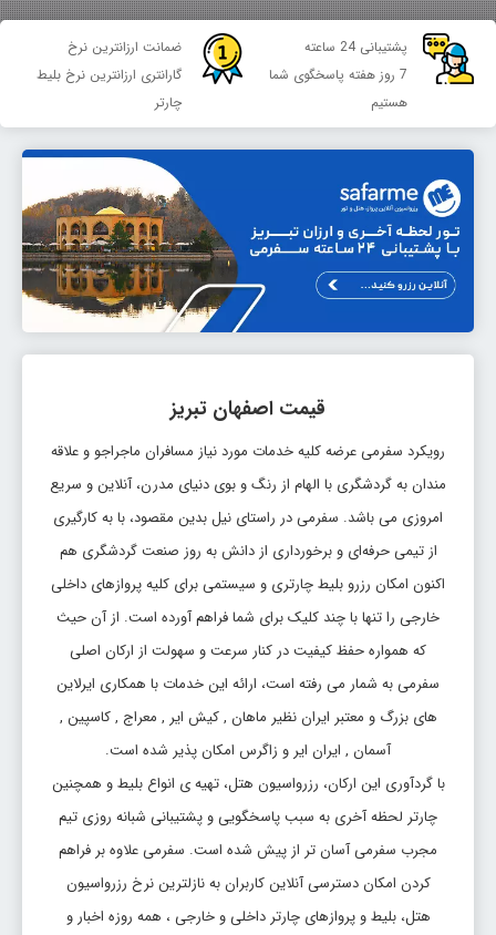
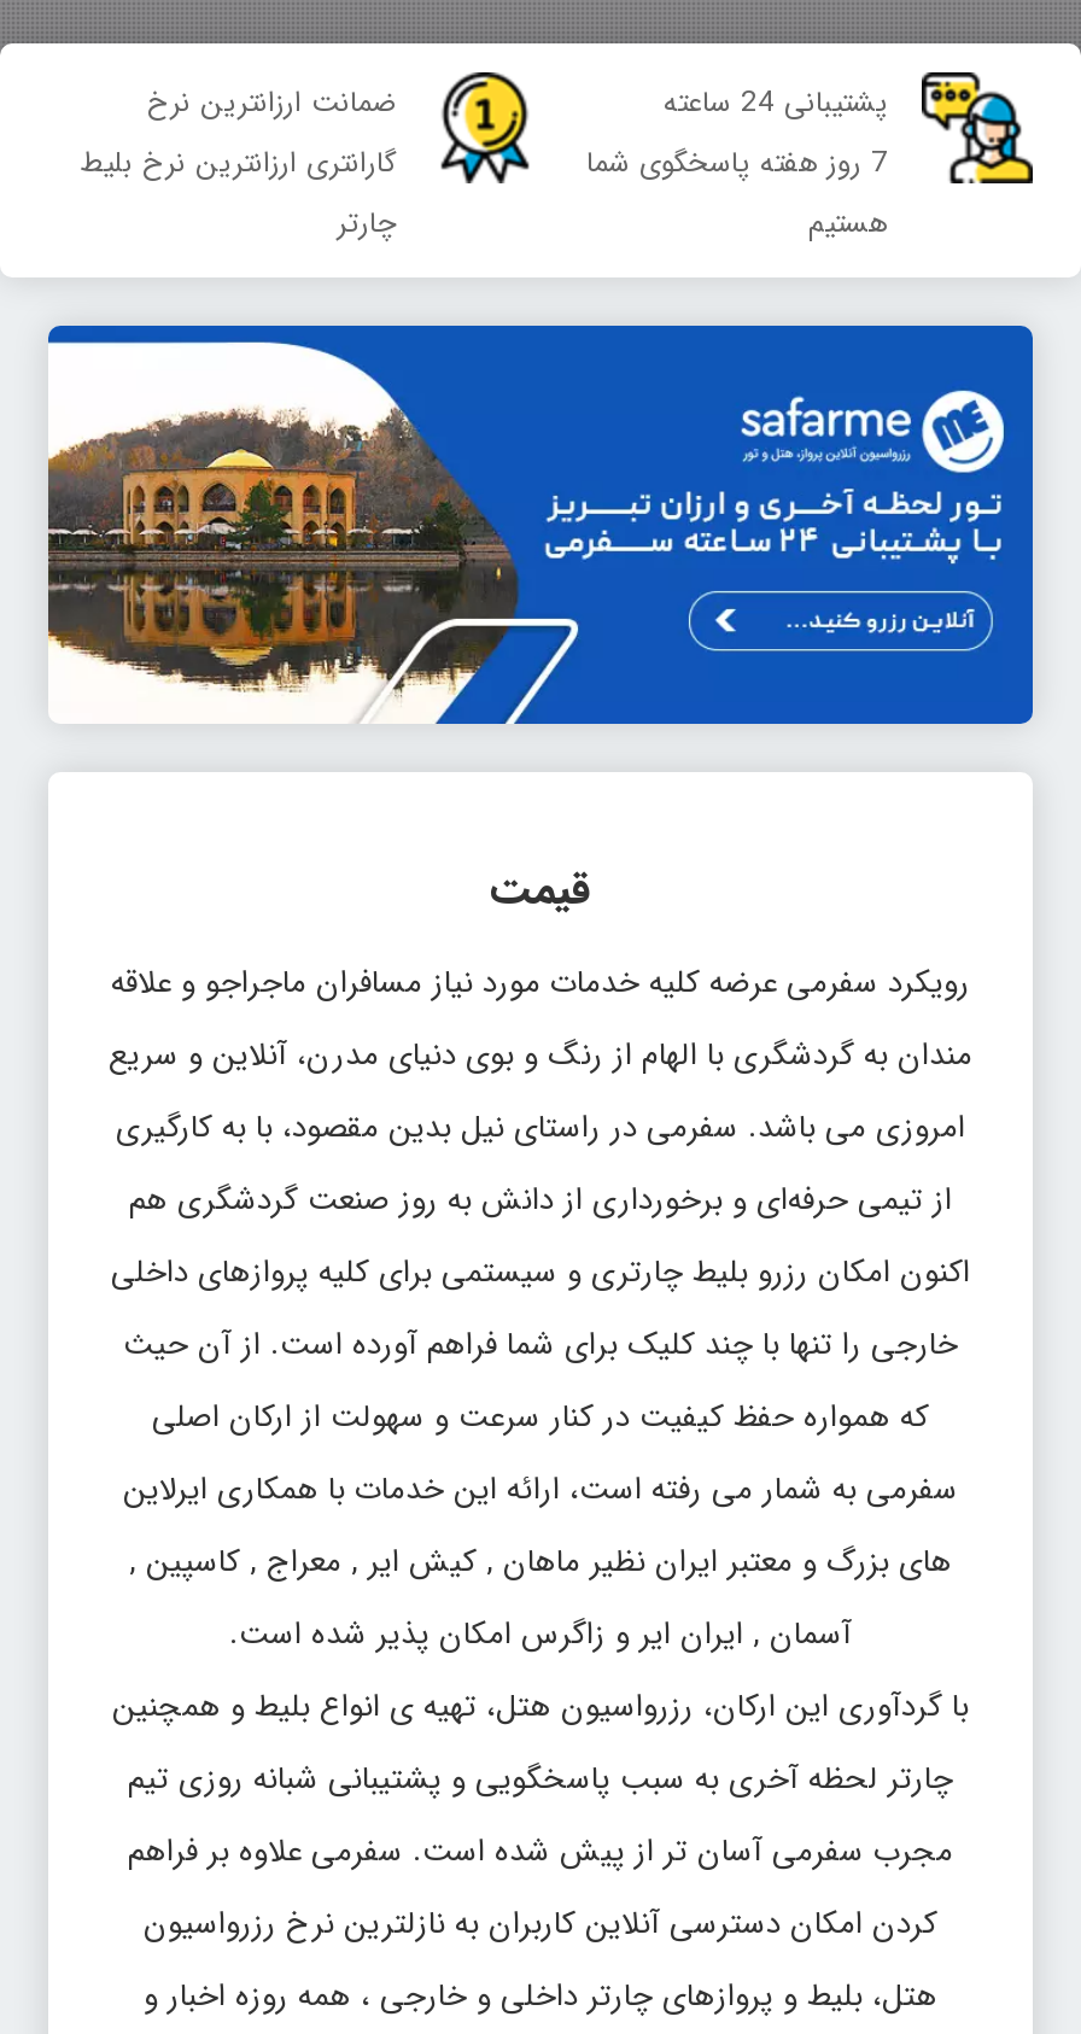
- قیمت اصفهان تبریز
+ قیمت
